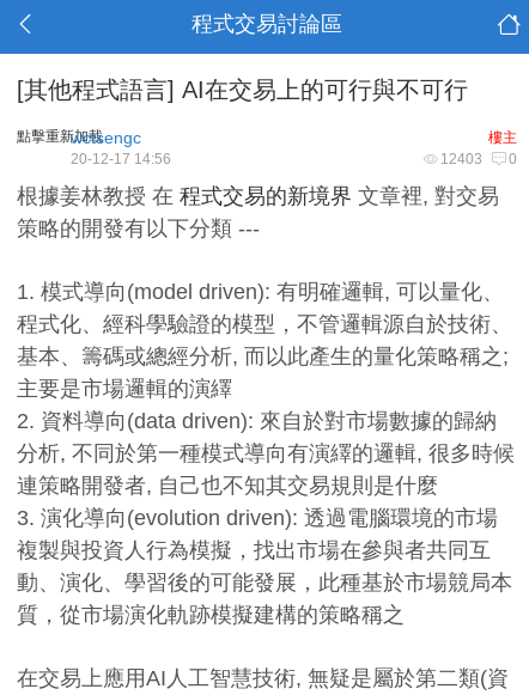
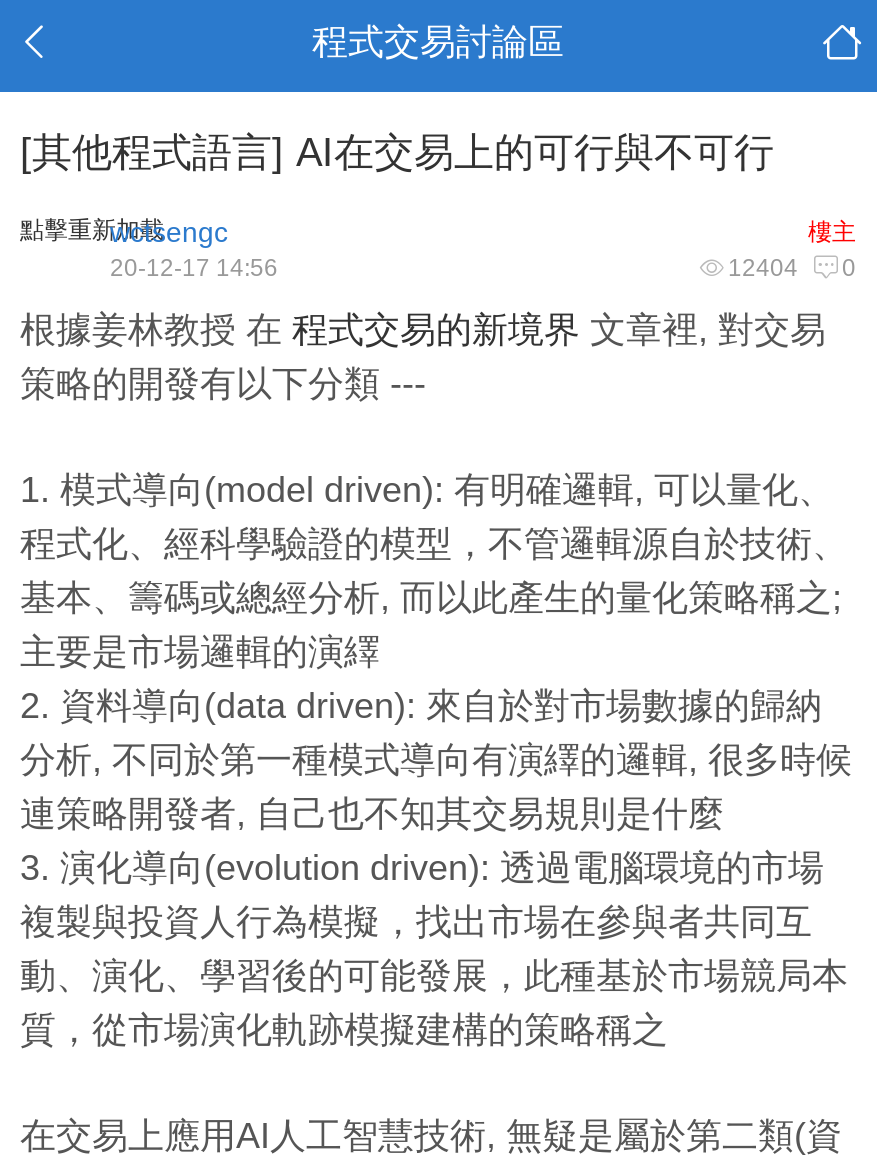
- 12403 0
+ 12404 0
